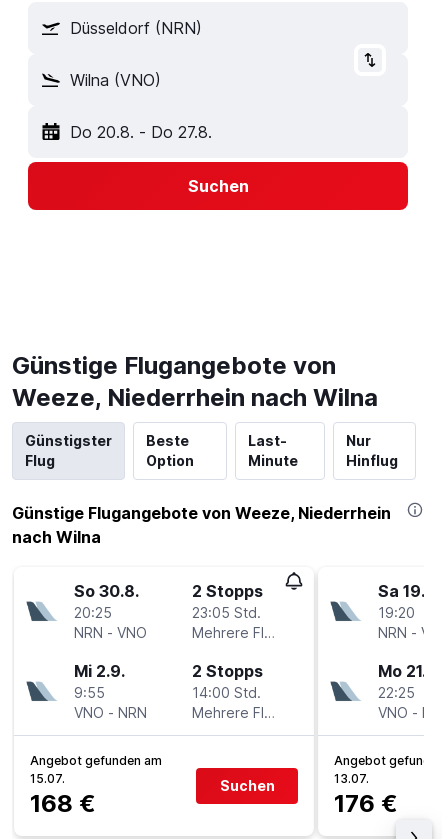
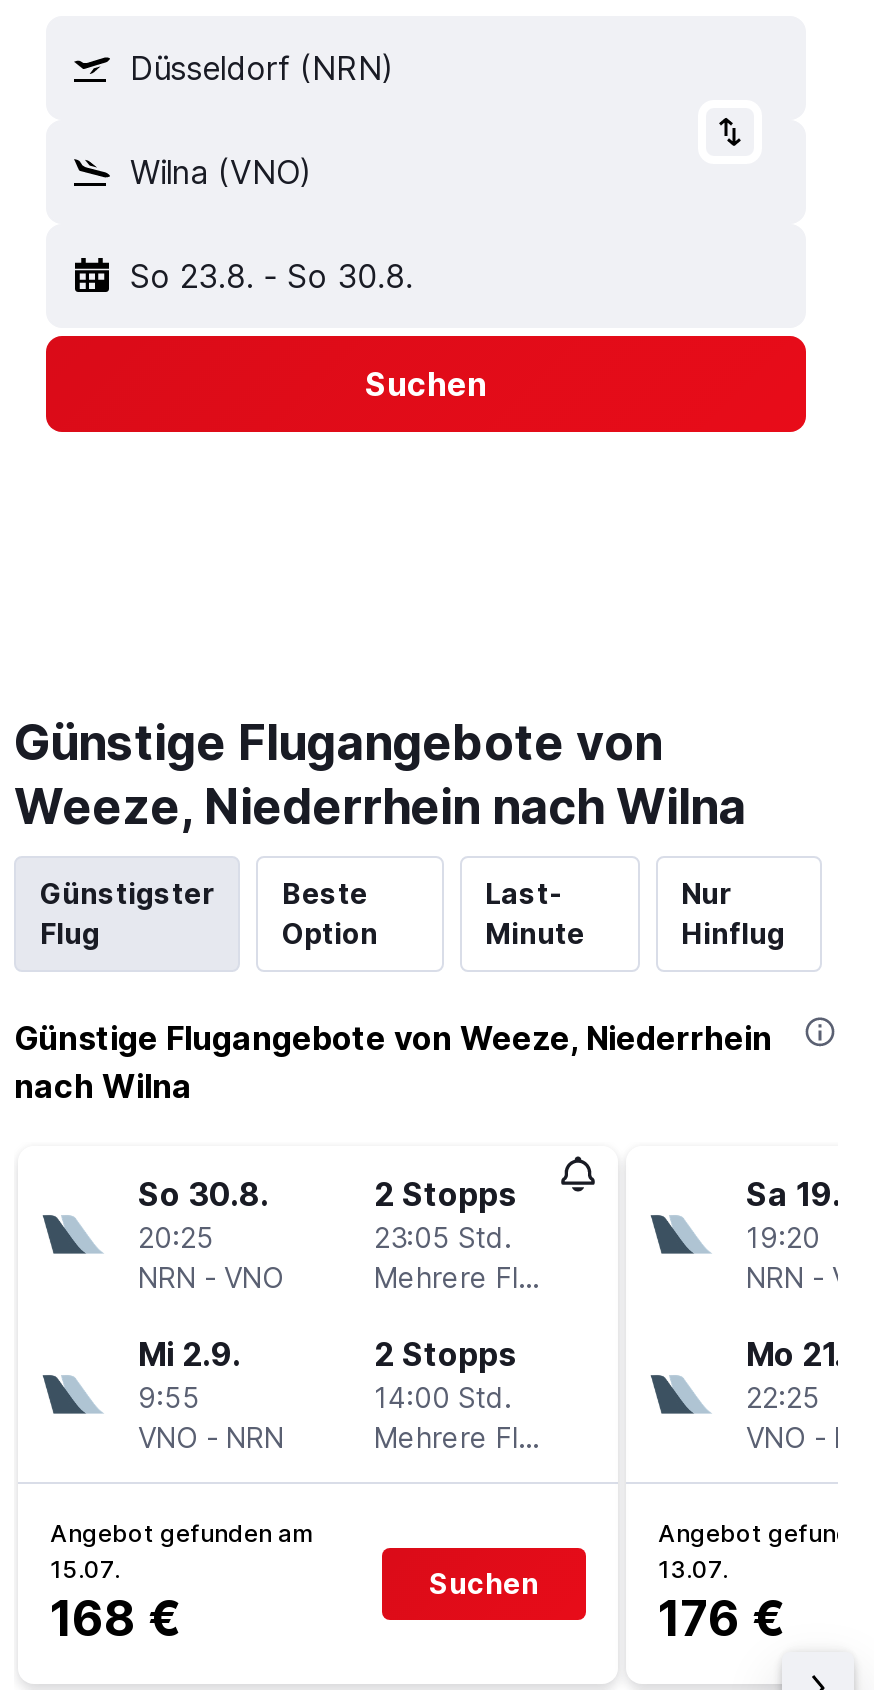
- Do 20.8. - Do 27.8.
+ So 23.8. - So 30.8.
